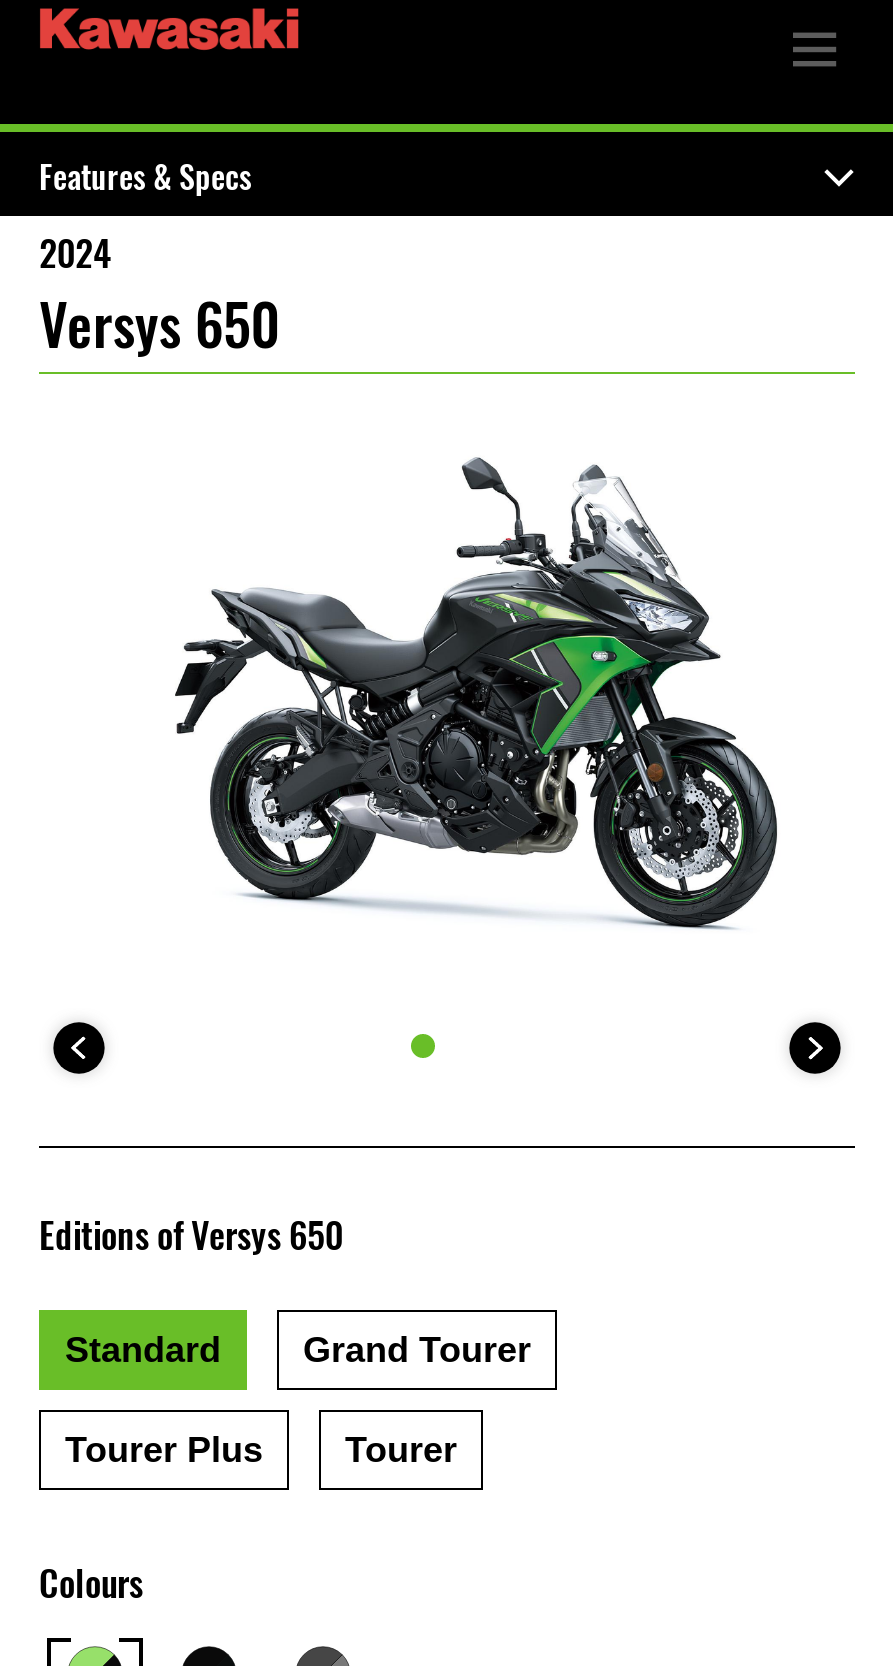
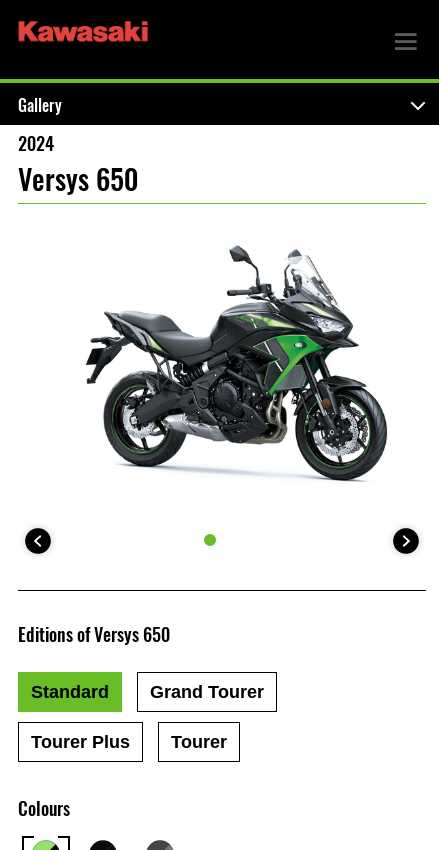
- Features & Specs
+ Gallery
